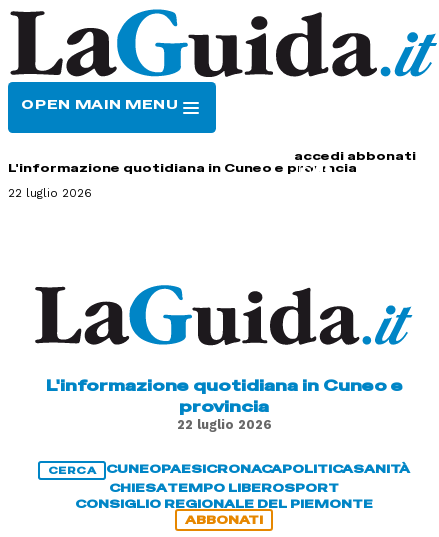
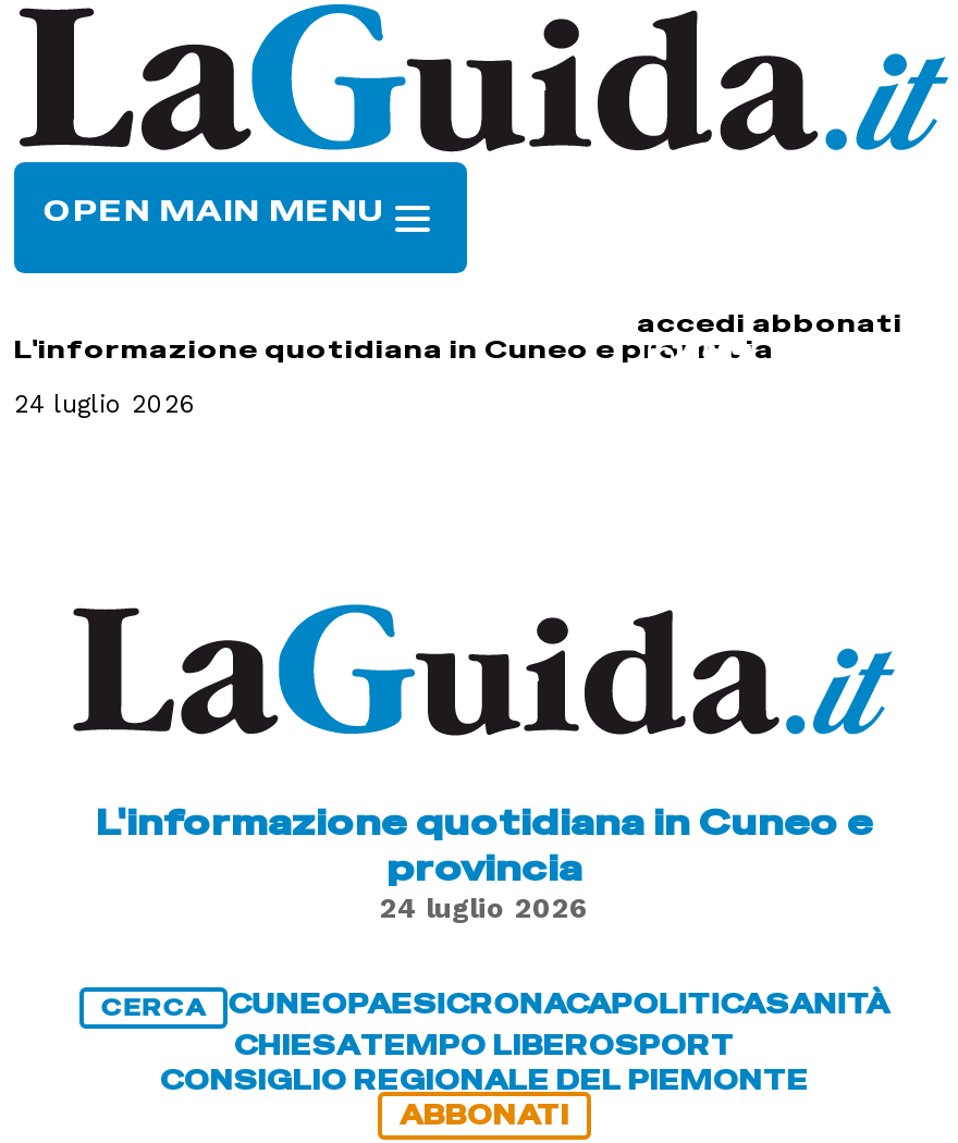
- 22 luglio 2026
+ 24 luglio 2026

- 22 luglio 2026
+ 24 luglio 2026
